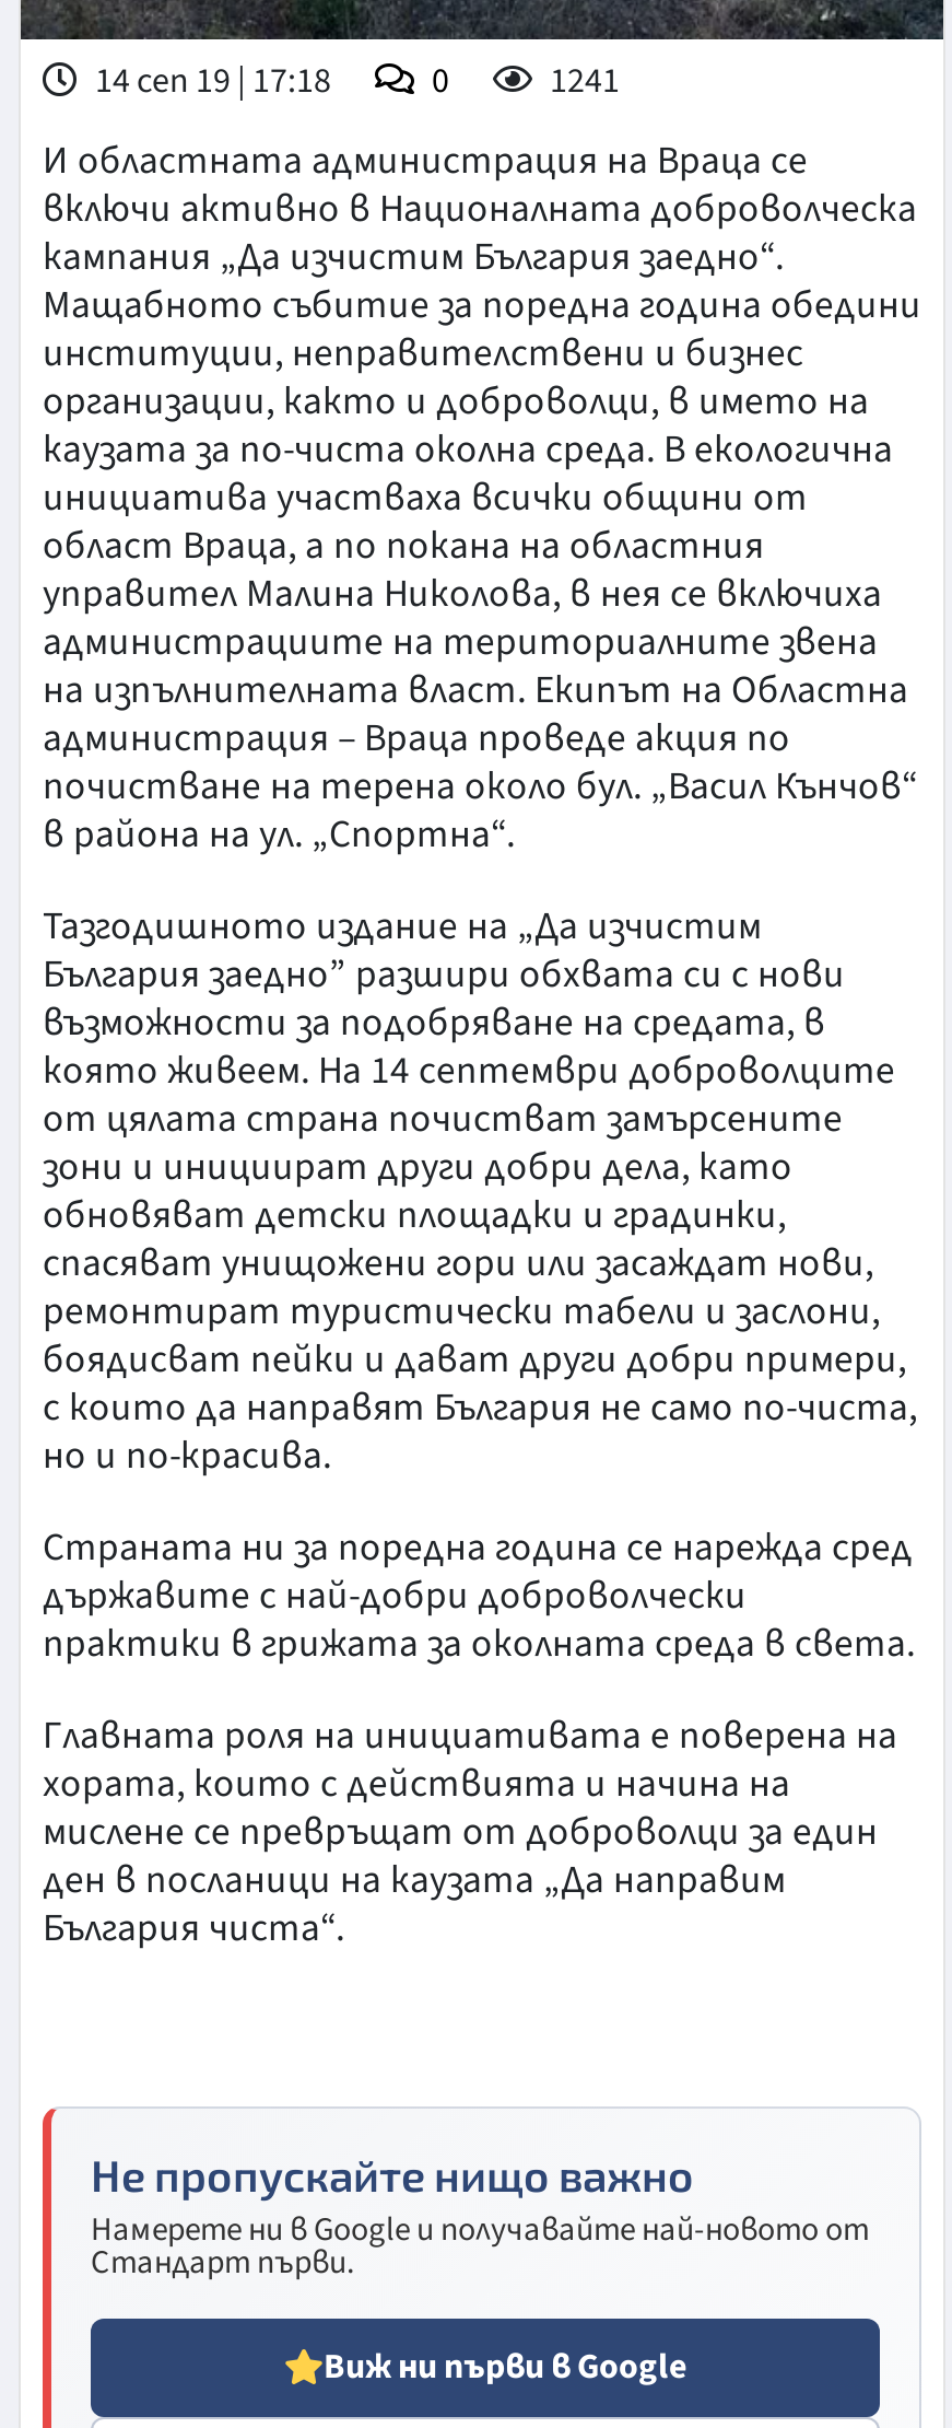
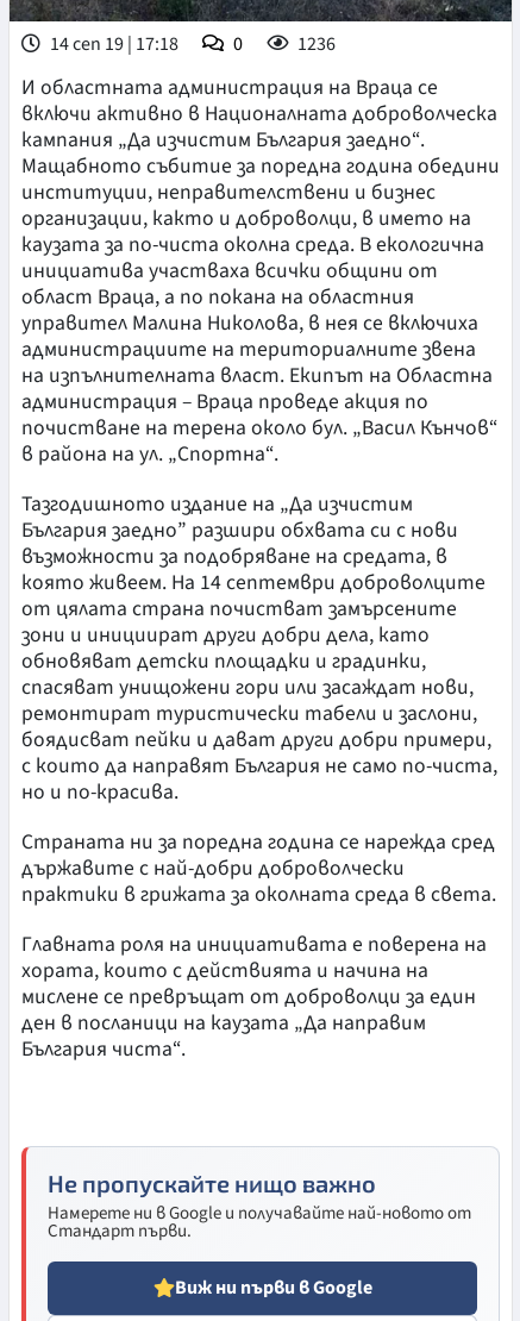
- 1241
+ 1236
